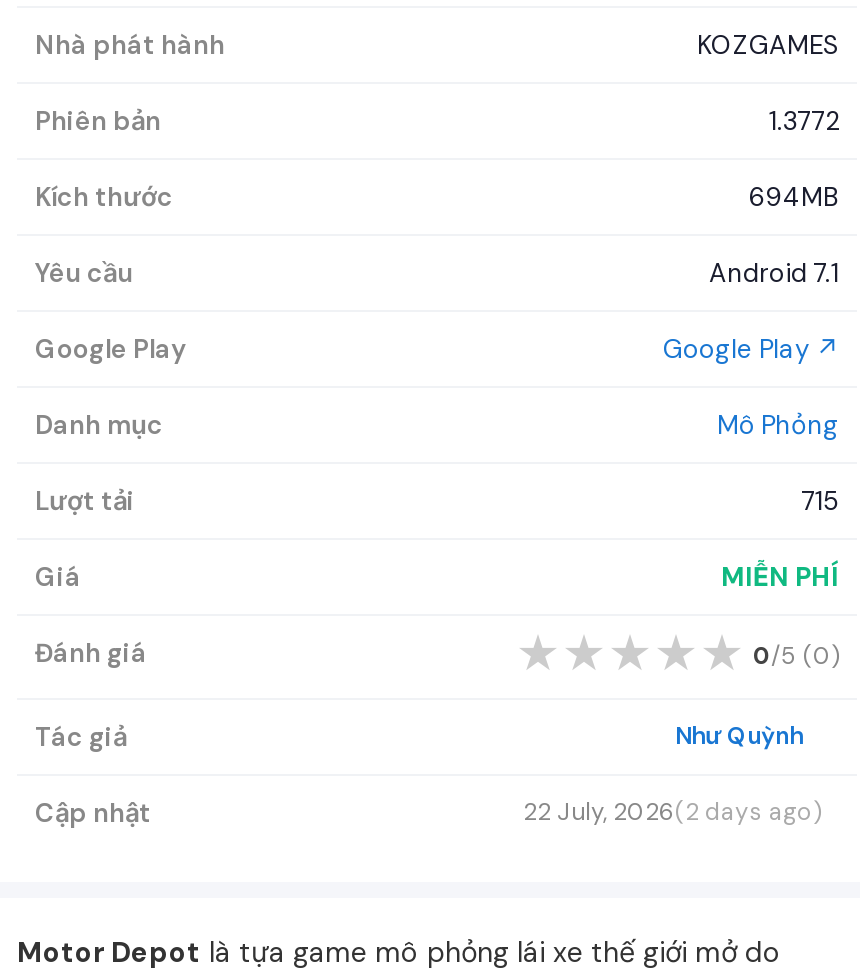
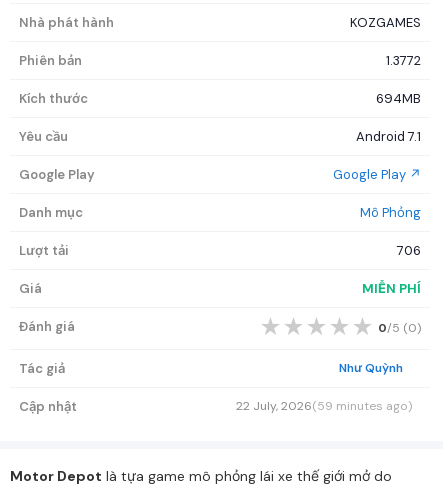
- 715
+ 706

- 22 July, 2026(2 days ago)
+ 22 July, 2026(59 minutes ago)
